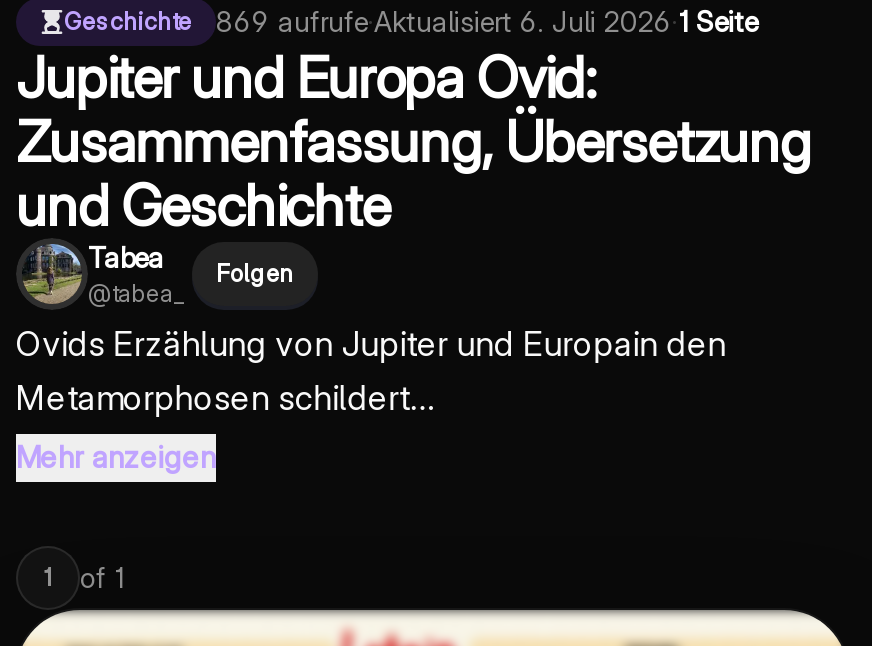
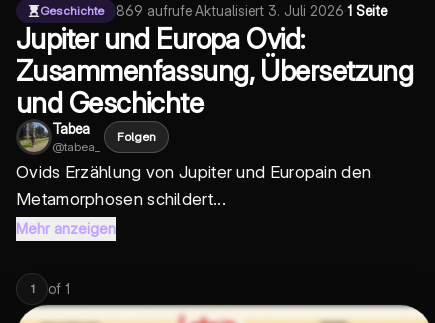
- 869 aufrufe · Aktualisiert 6. Juli 2026 · 1 Seite
+ 869 aufrufe · Aktualisiert 3. Juli 2026 · 1 Seite
